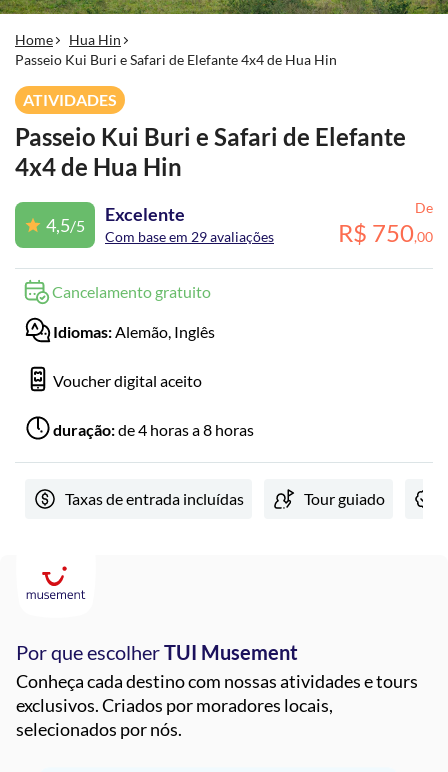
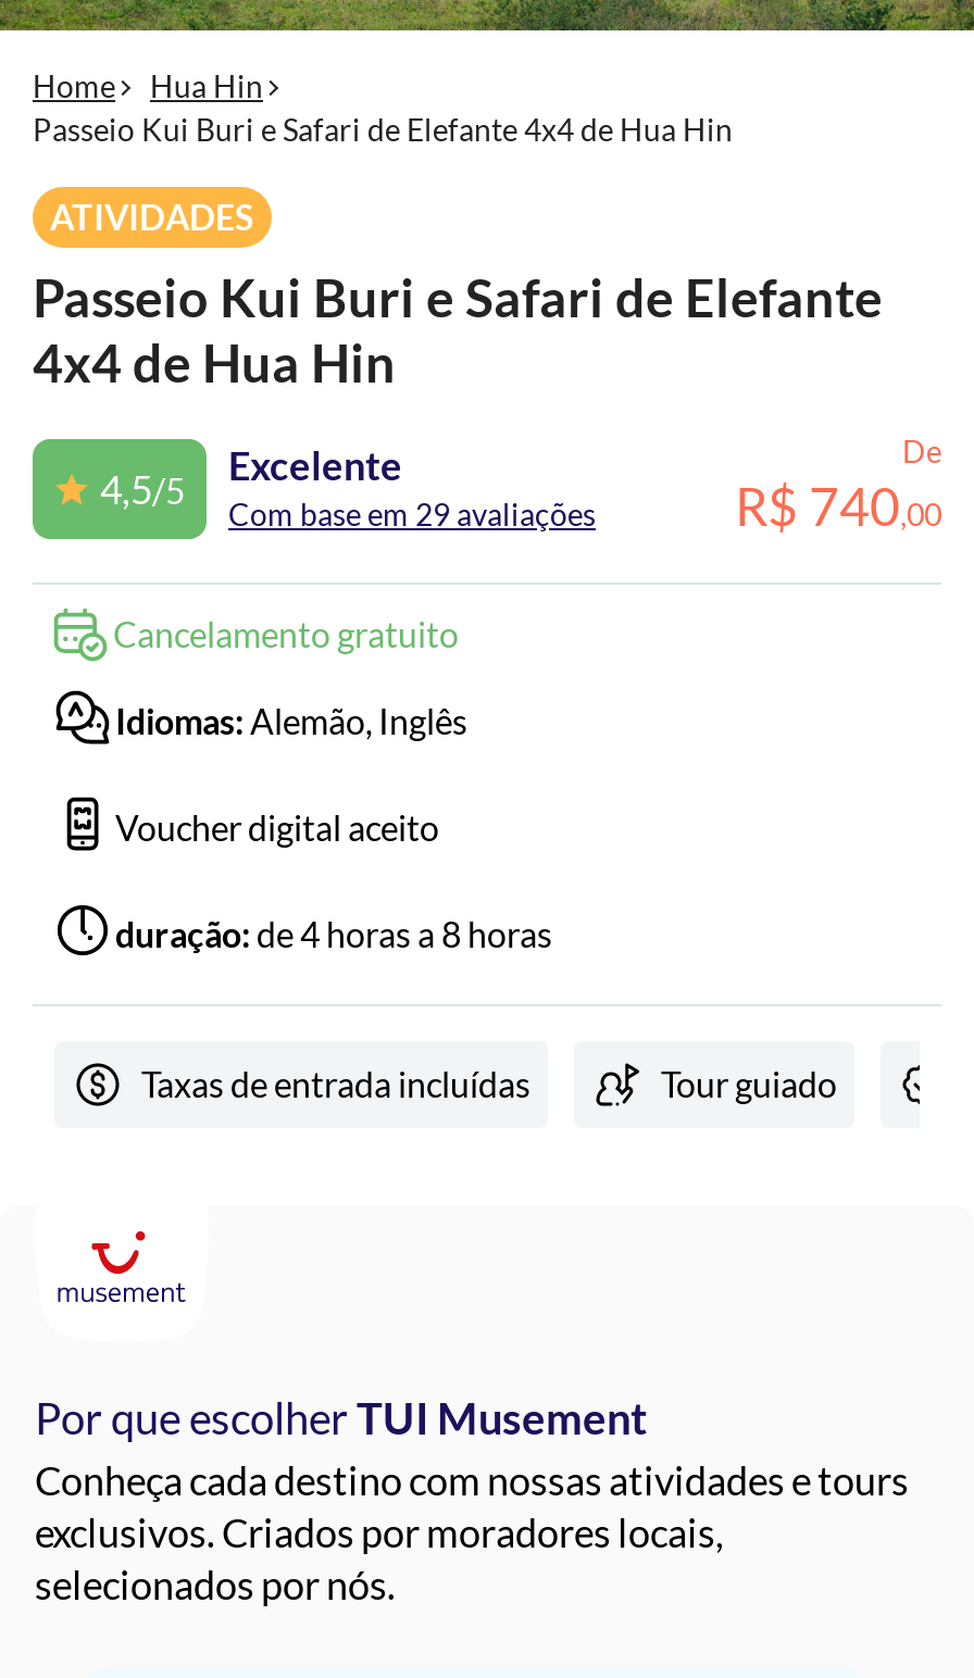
- R$ 750,00
+ R$ 740,00
